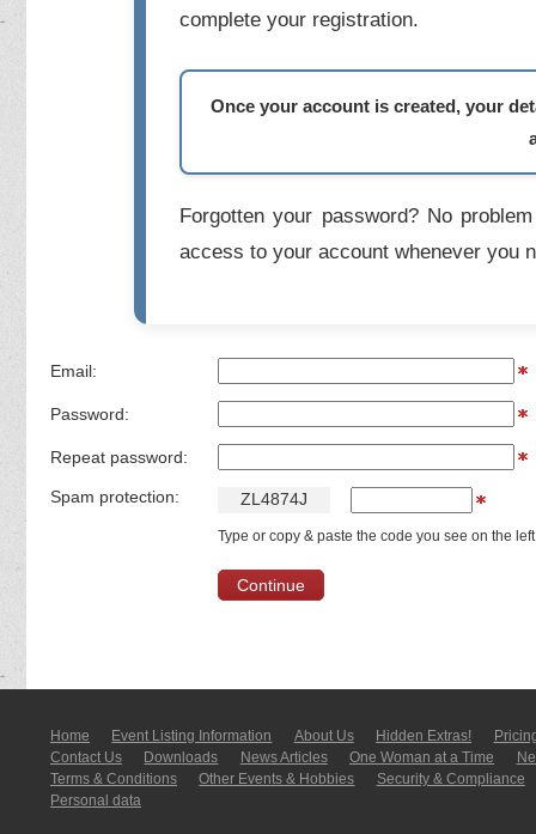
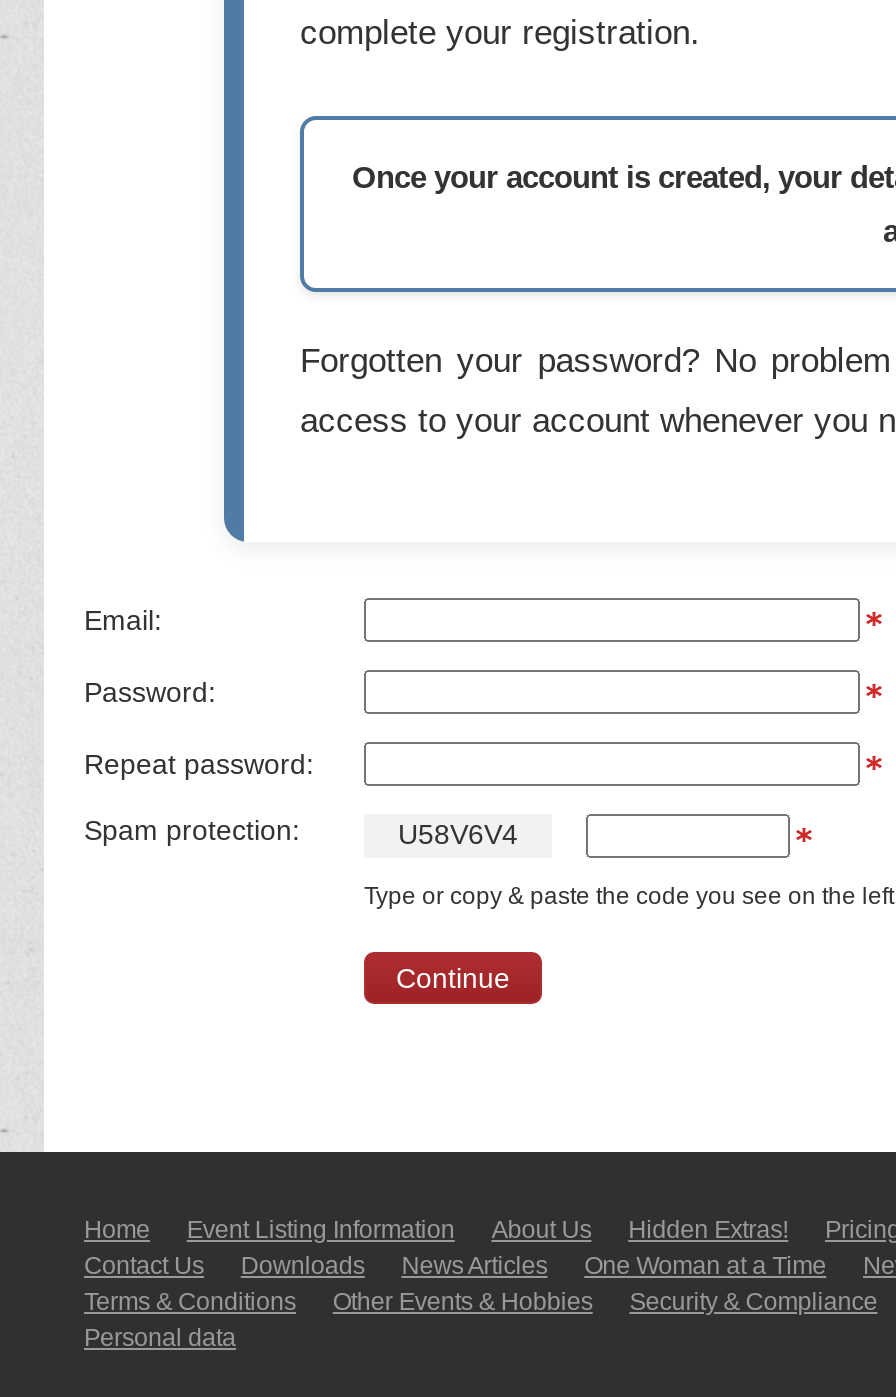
- ZL4874J
+ U58V6V4
